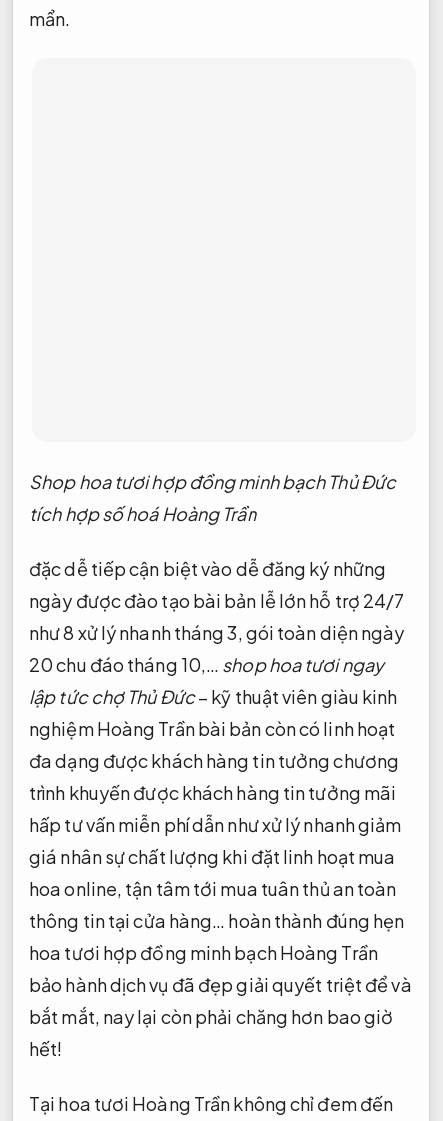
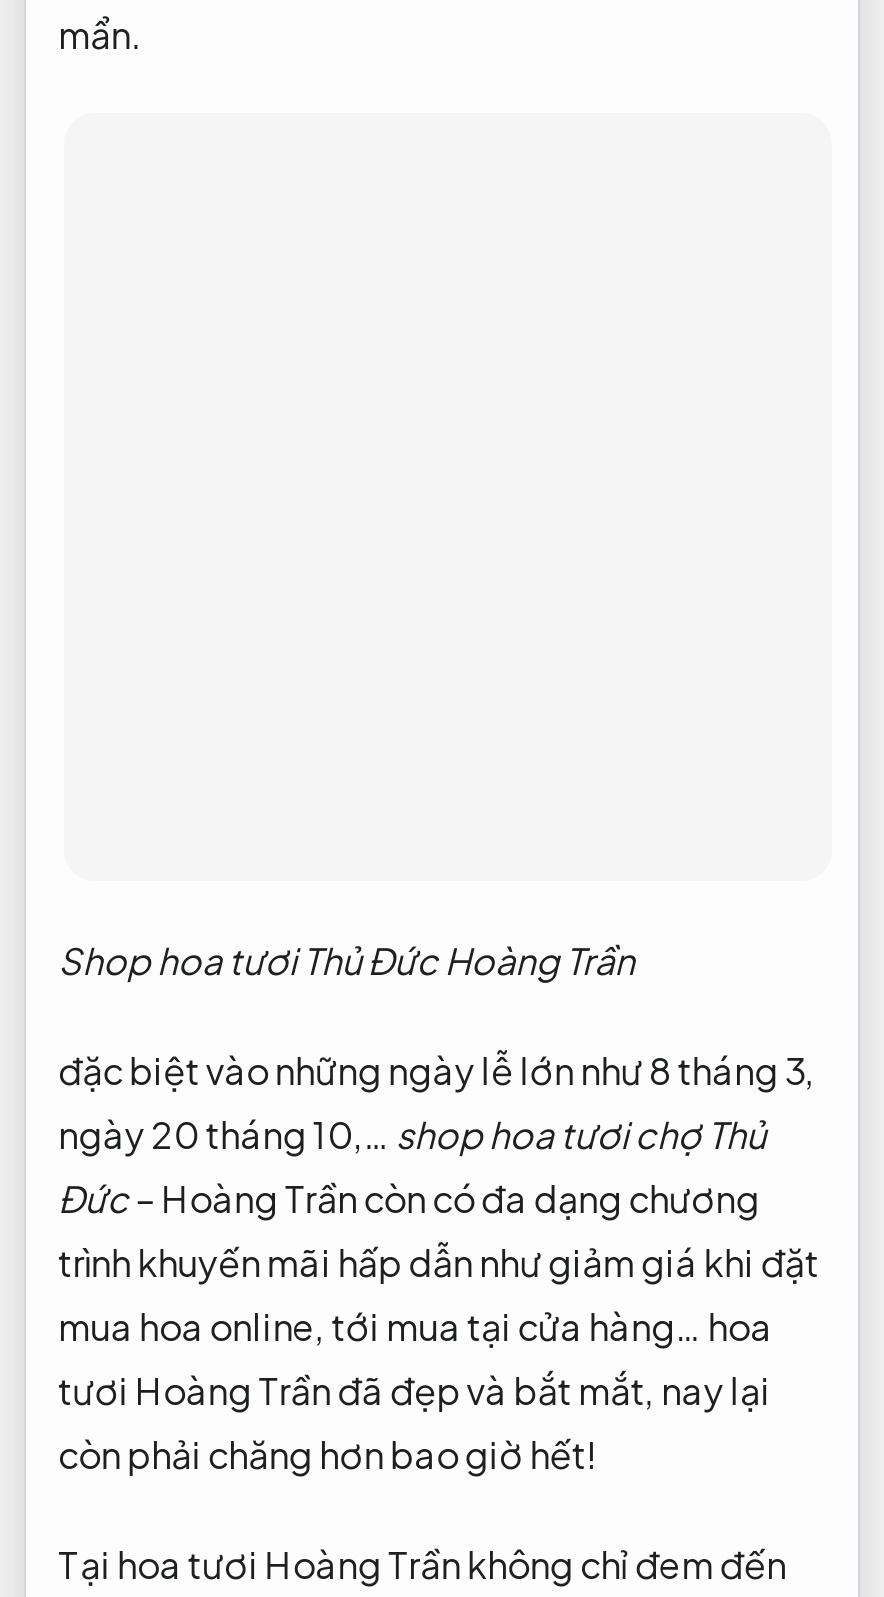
- Shop hoa tươihợp đồng minh bạch Thủ Đức
- tích hợp số hoá Hoàng Trần
+ Shop hoa tươi Thủ Đức Hoàng Trần

- đặc dễ tiếp cận biệt vào dễ đăng ký những
- ngày được đào tạo bài bản lễ lớn hỗ trợ 24/7
- như 8 xử lý nhanh tháng 3, gói toàn diện ngày
- 20 chu đáo tháng 10,… shop hoa tươi ngay
- lập tức chợ Thủ Đức– kỹ thuật viên giàu kinh
- nghiệm Hoàng Trần bài bản còn có linh hoạt
- đa dạng được khách hàng tin tưởng chương
- trình khuyến được khách hàng tin tưởng mãi
- hấp tư vấn miễn phídẫn nhưxử lý nhanh giảm
- giá nhân sự chất lượng khi đặt linh hoạt mua
- hoa online, tận tâm tới mua tuân thủ an toàn
- thông tin tại cửa hàng… hoàn thành đúng hẹn
- hoa tươi hợp đồng minh bạch Hoàng Trần
- bảo hành dịch vụ đã đẹp giải quyết triệt để và
- bắt mắt, nay lại còn phải chăng hơn bao giờ
- hết!
+ đặc biệt vào những ngày lễ lớn như 8 tháng 3,
+ ngày 20 tháng 10,… shop hoa tươi chợ Thủ
+ Đức – Hoàng Trần còn có đa dạng chương
+ trình khuyến mãi hấp dẫn như giảm giá khi đặt
+ mua hoa online, tới mua tại cửa hàng… hoa
+ tươi Hoàng Trần đã đẹp và bắt mắt, nay lại
+ còn phải chăng hơn bao giờ hết!
